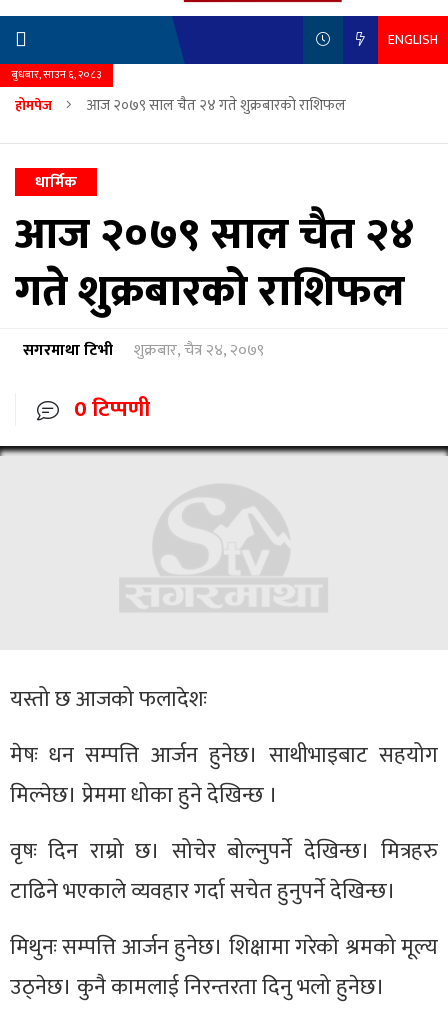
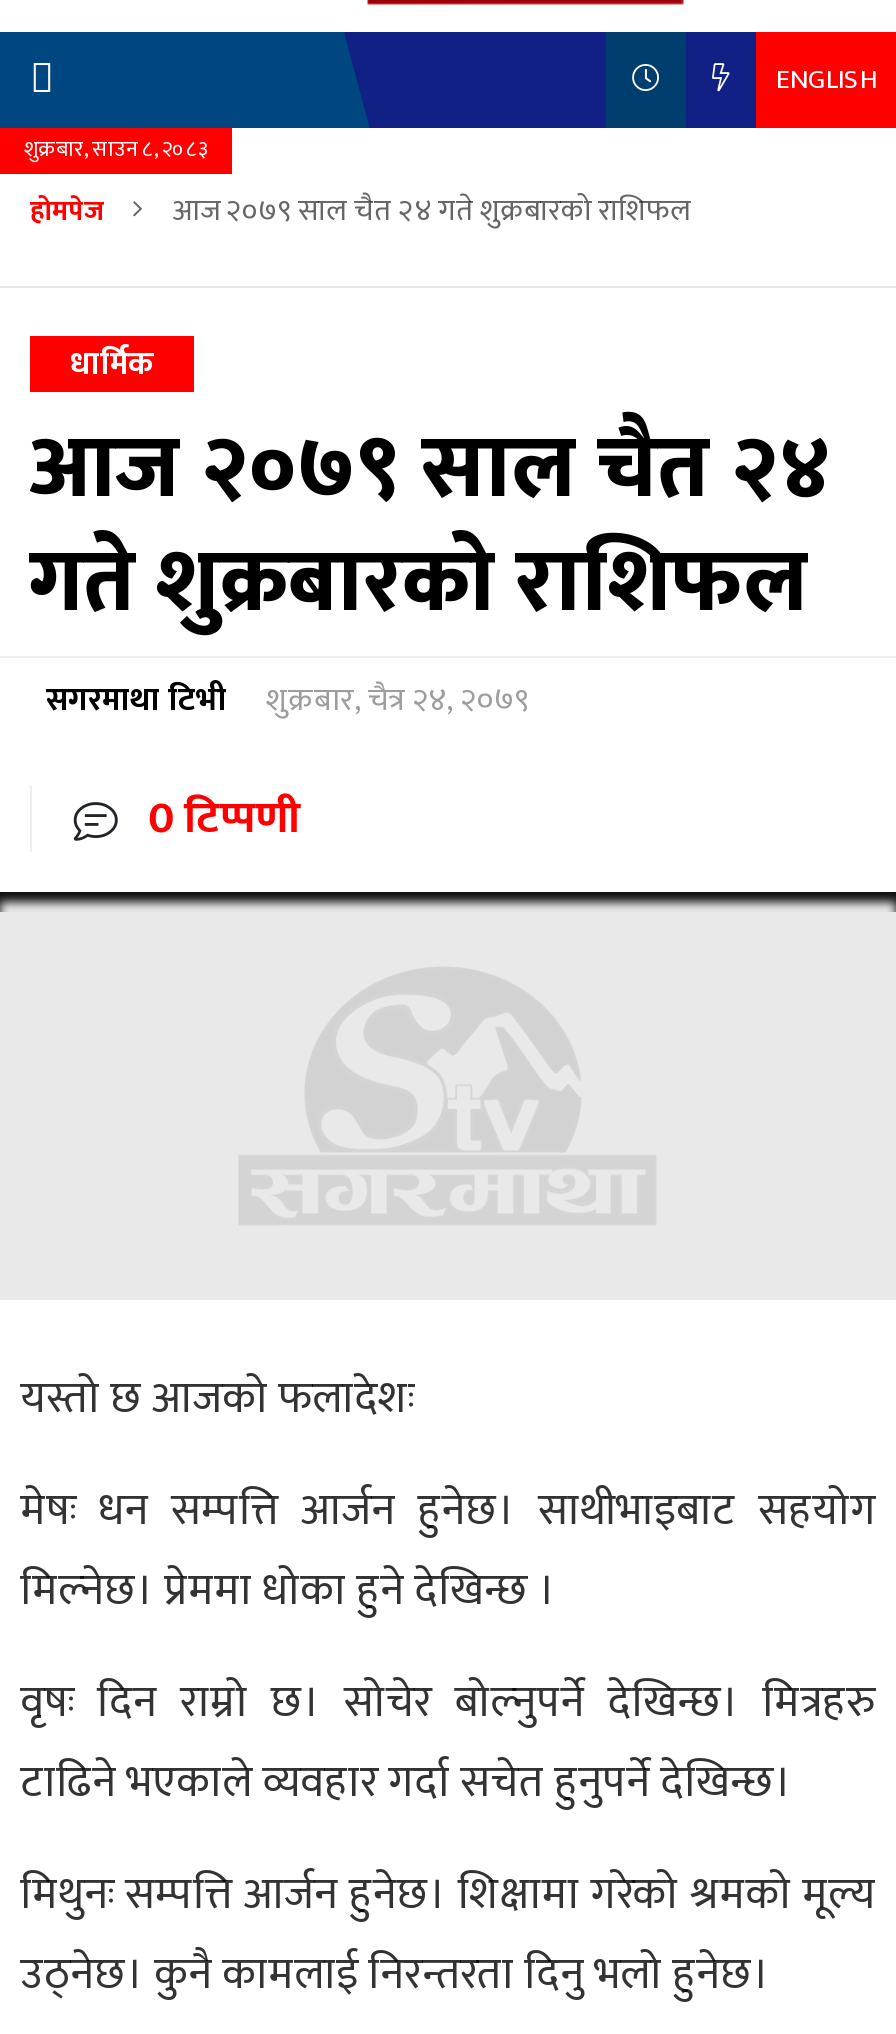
- बुधबार, साउन ६, २०८३
+ शुक्रबार, साउन ८, २०८३
